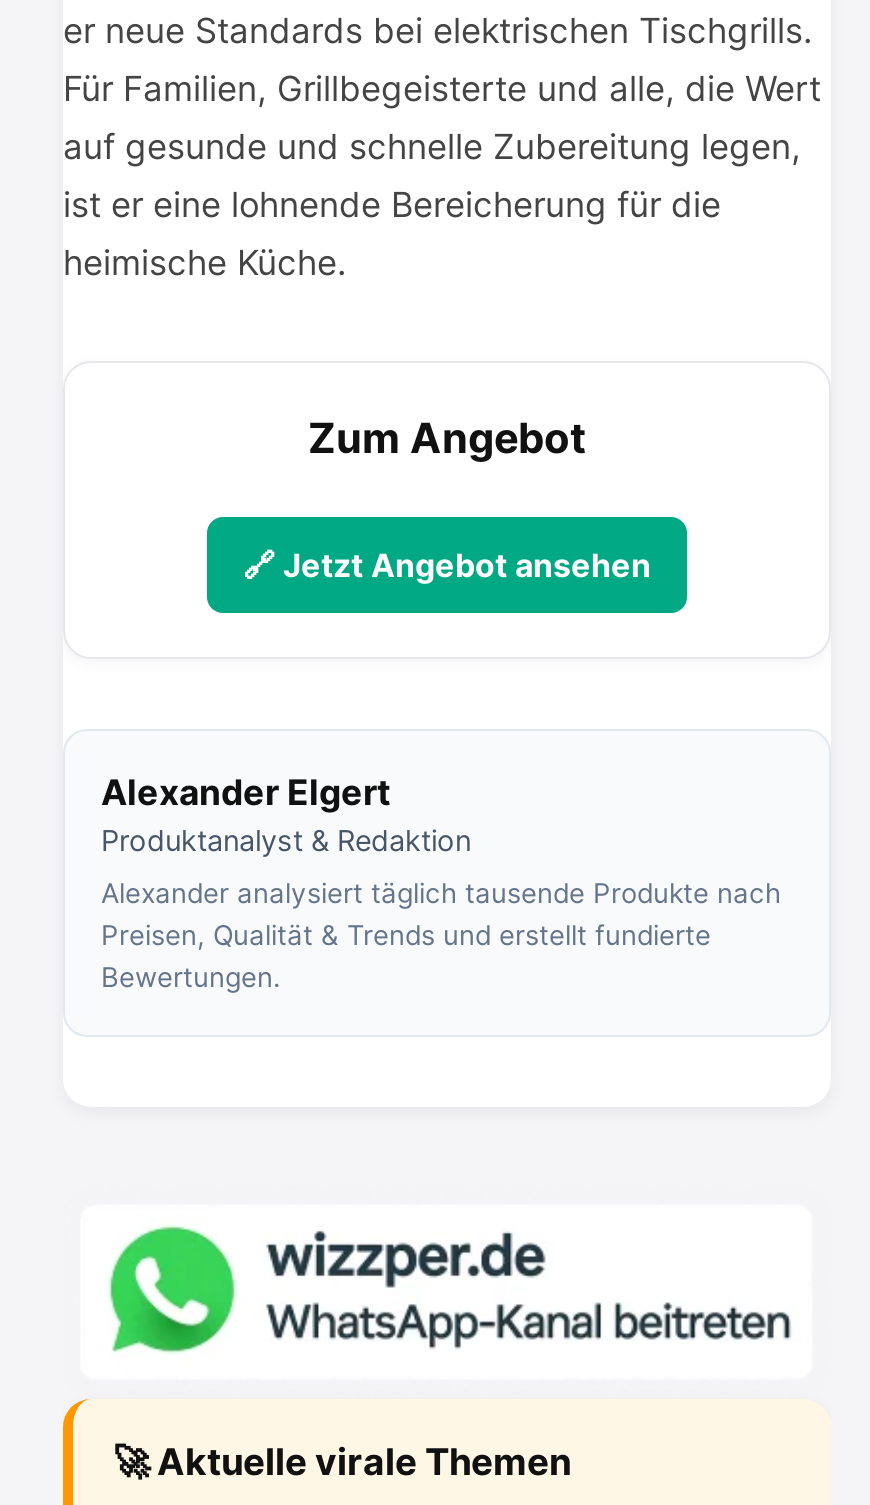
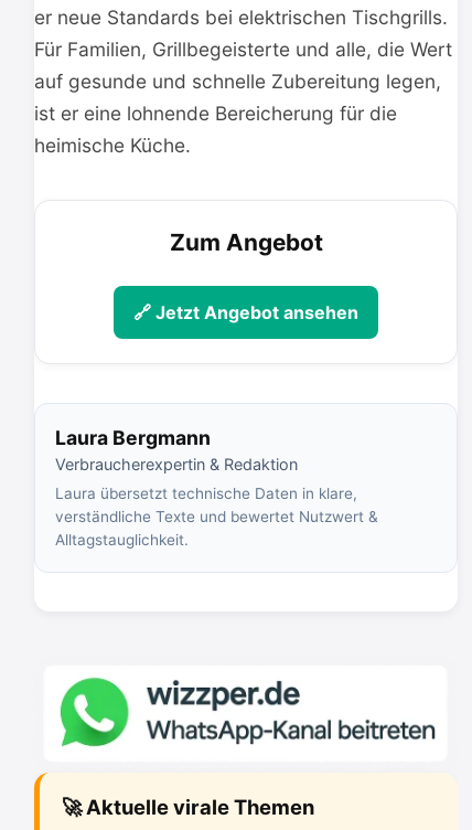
- Alexander Elgert
- Produktanalyst & Redaktion
+ Laura Bergmann
+ Verbraucherexpertin & Redaktion

- Alexander analysiert täglich tausende Produkte nach
- Preisen, Qualität & Trends und erstellt fundierte
- Bewertungen.
+ Laura übersetzt technische Daten in klare,
+ verständliche Texte und bewertet Nutzwert &
+ Alltagstauglichkeit.
